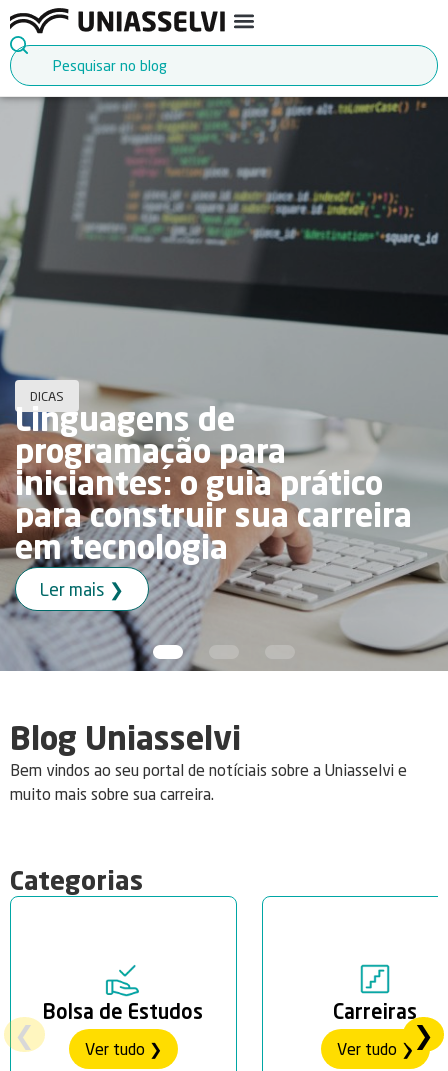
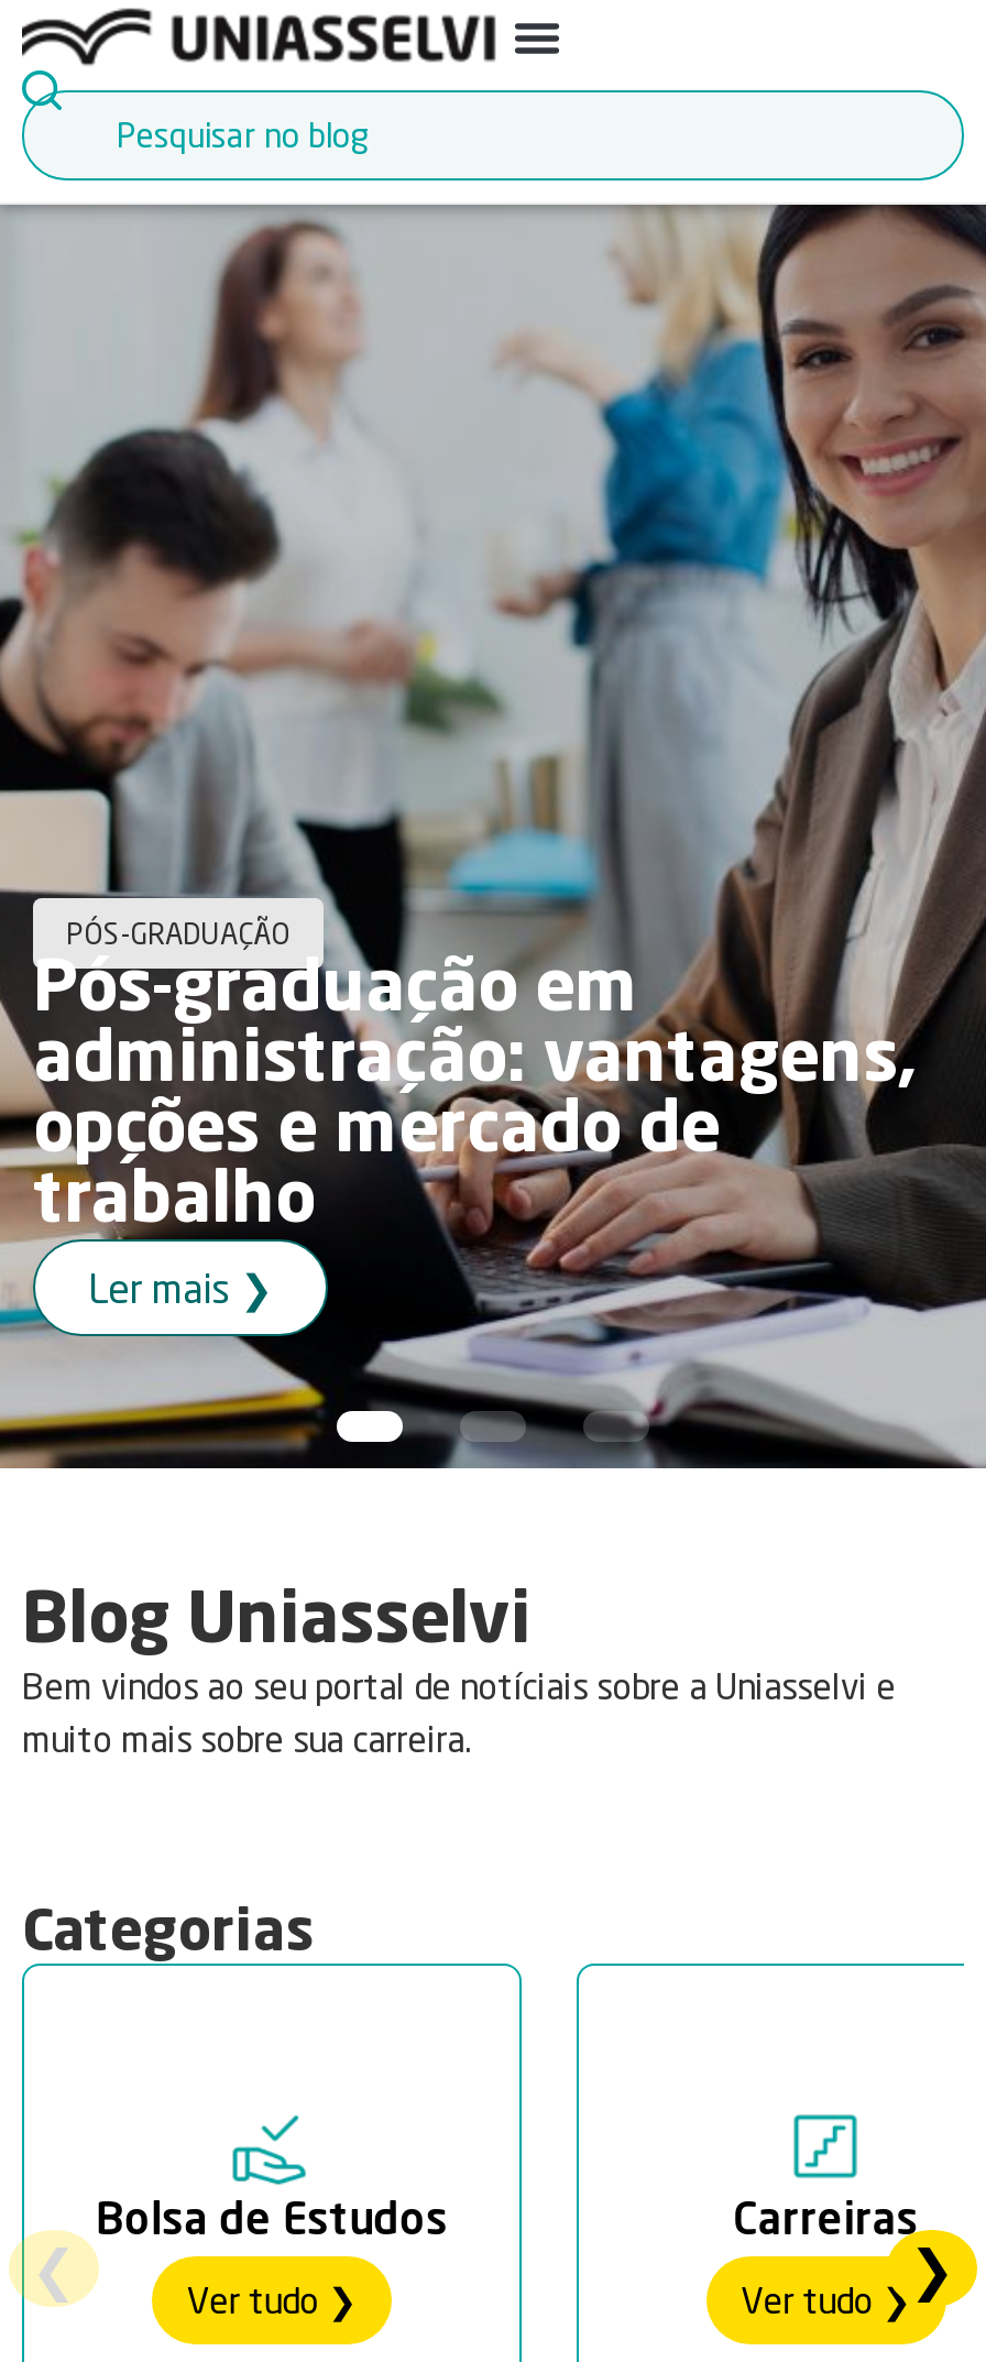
- [image]
- DICAS
- Linguagens de
- programação para
- iniciantes: o guia prático
- para construir sua carreira
- em tecnologia
+ [image]
+ PÓS-GRADUAÇÃO
+ Pós-graduação em
+ administração: vantagens,
+ opções e mercado de
+ trabalho
